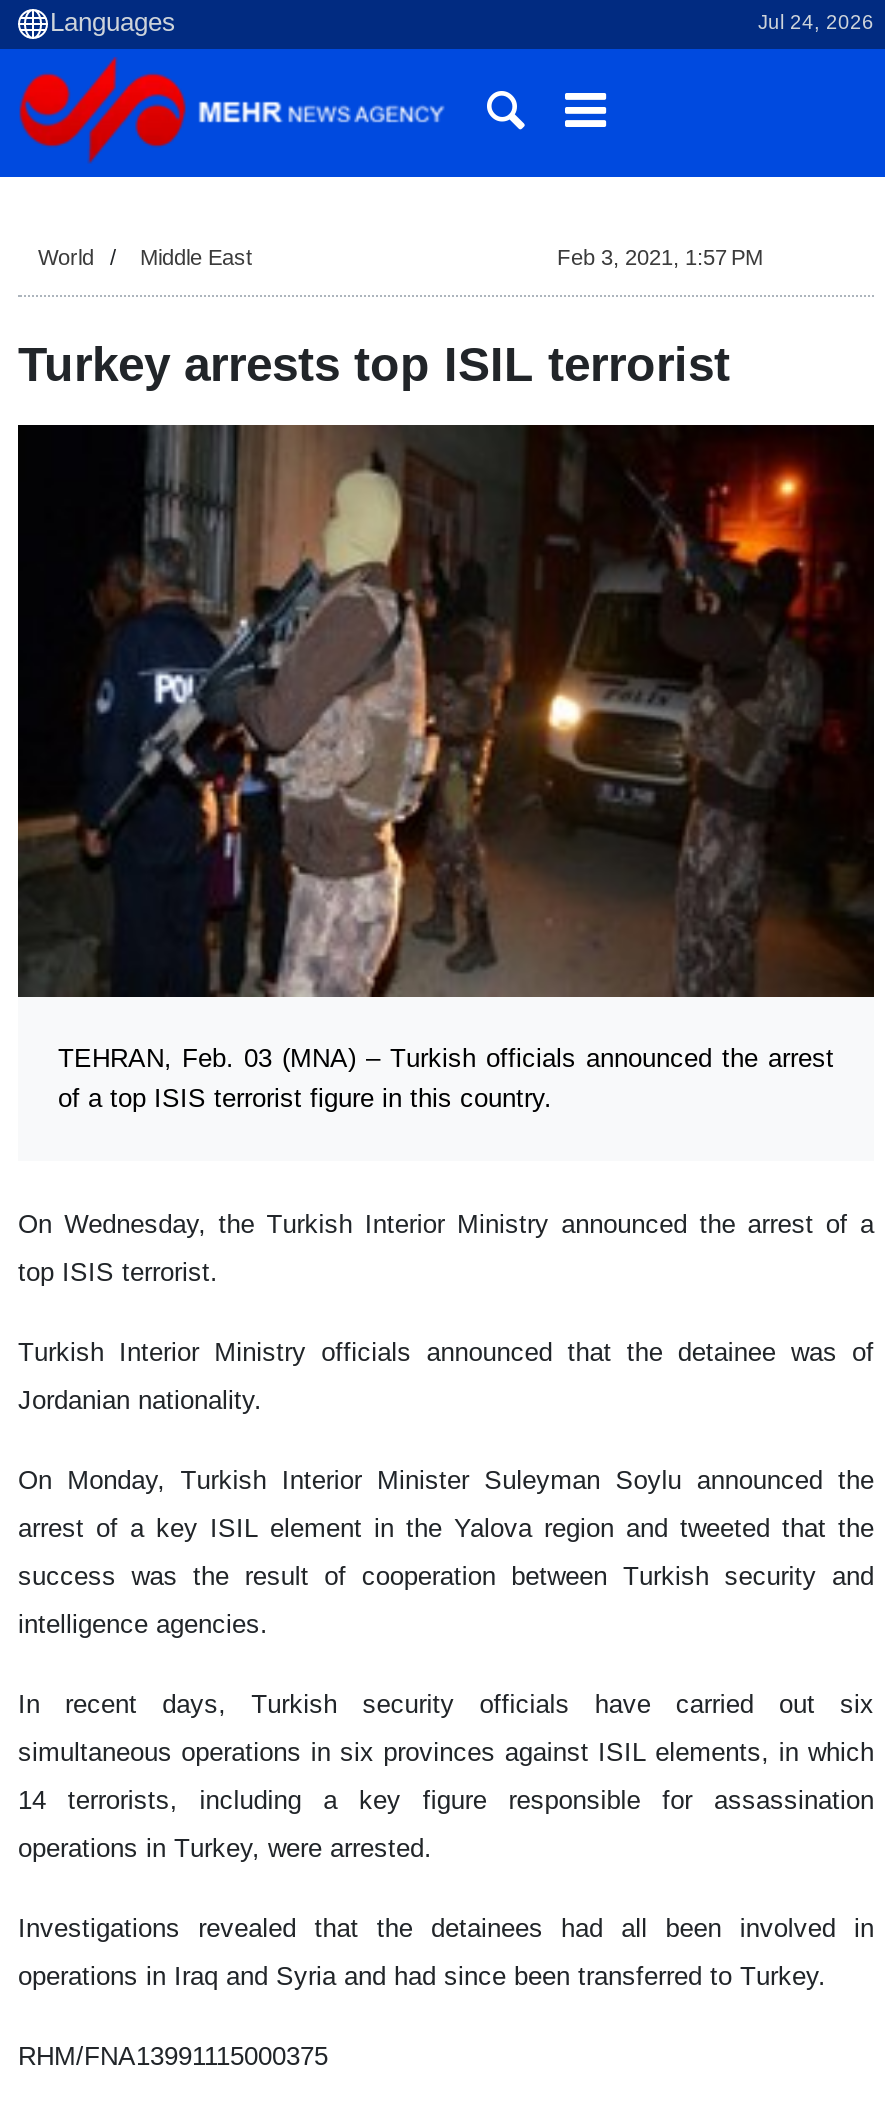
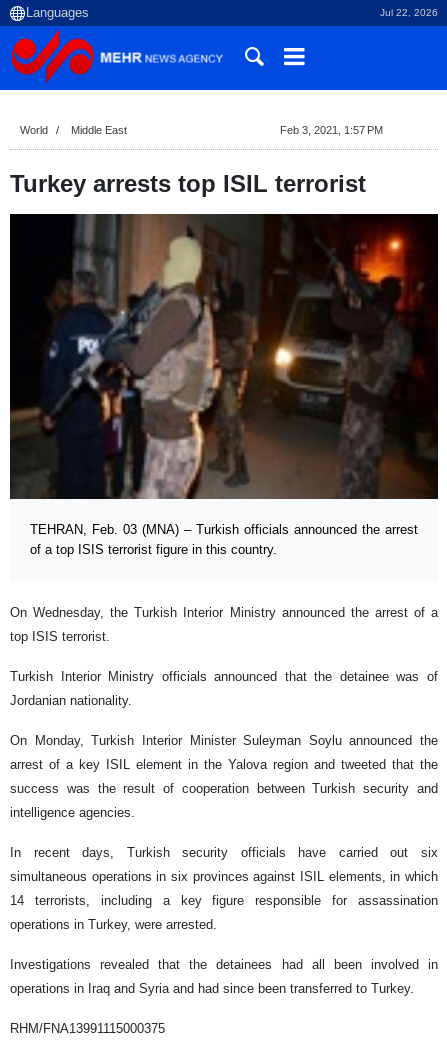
- Jul 24, 2026
+ Jul 22, 2026
